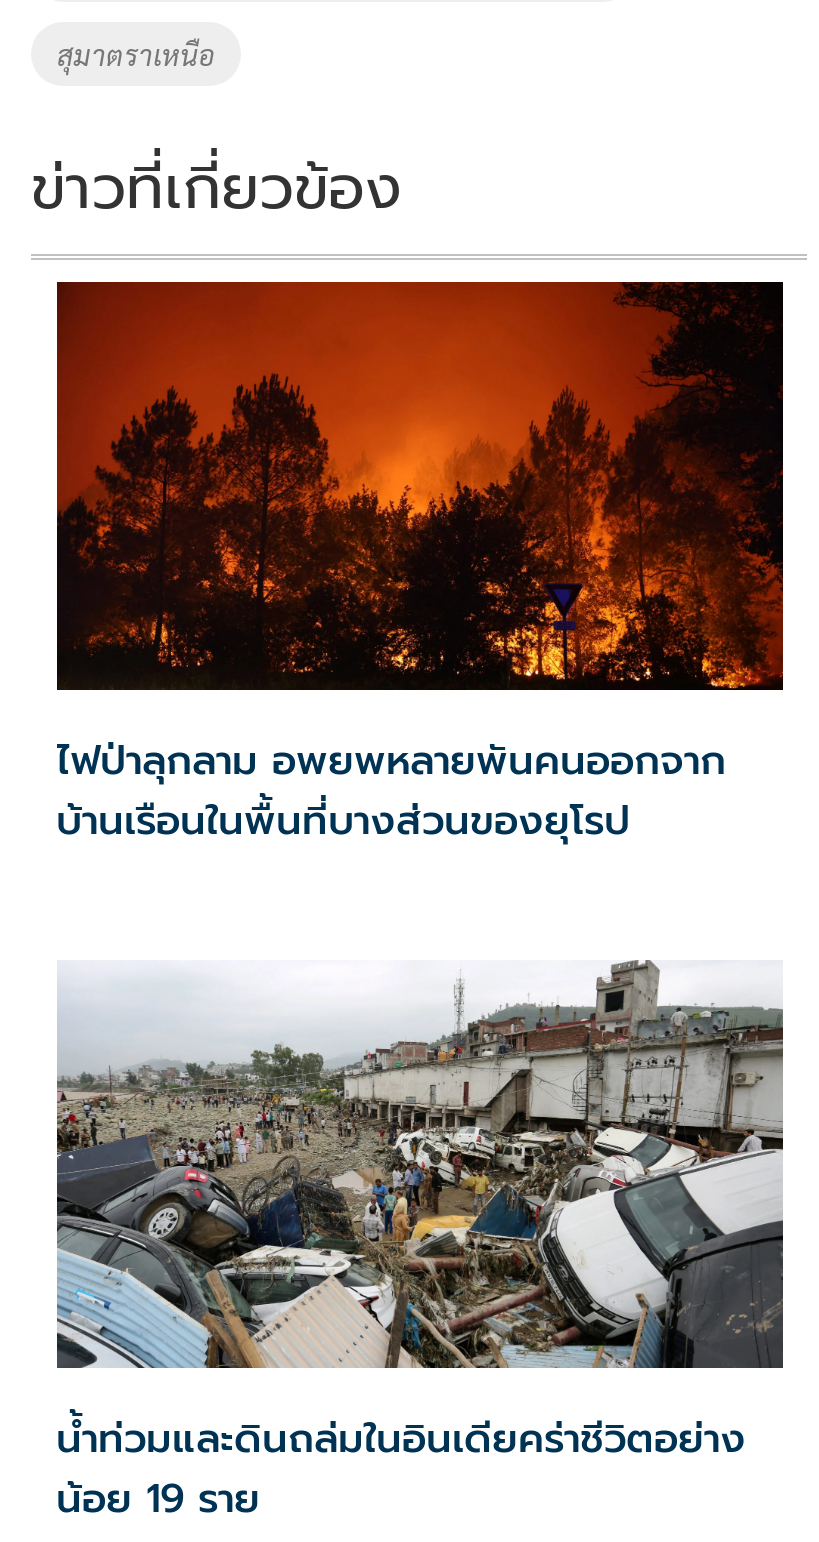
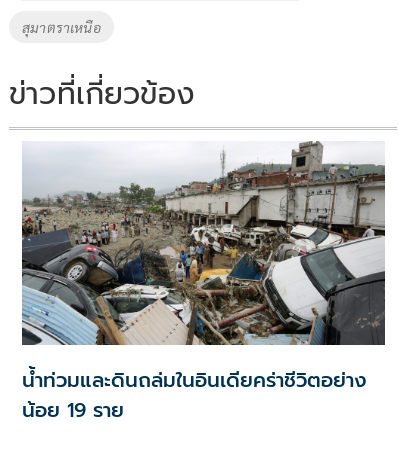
- [image]
- ไฟป่าลุกลาม อพยพหลายพันคนออกจาก
- บ้านเรือนในพื้นที่บางส่วนของยุโรป
